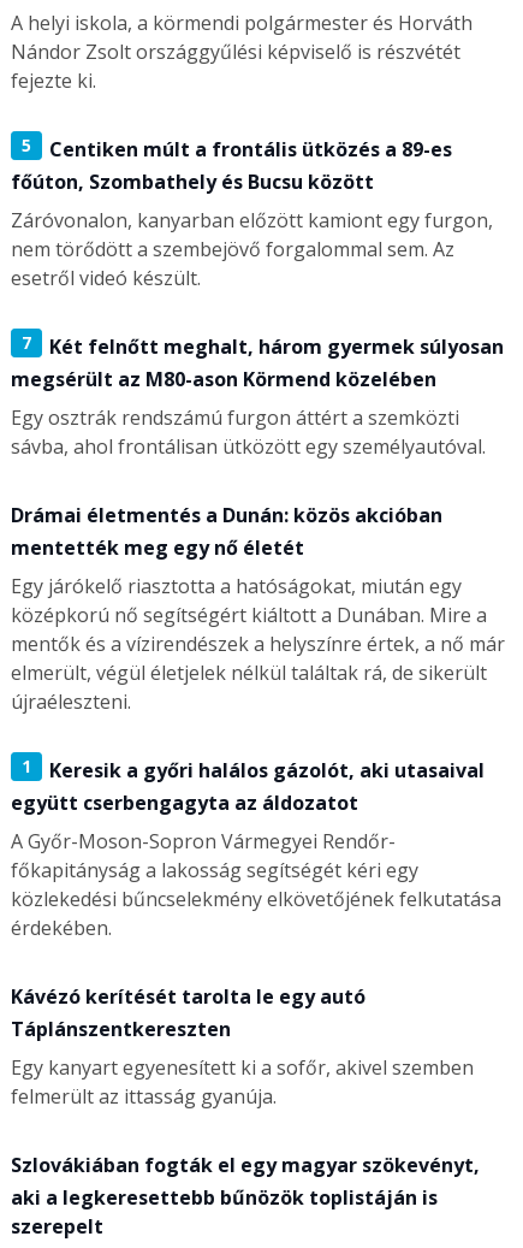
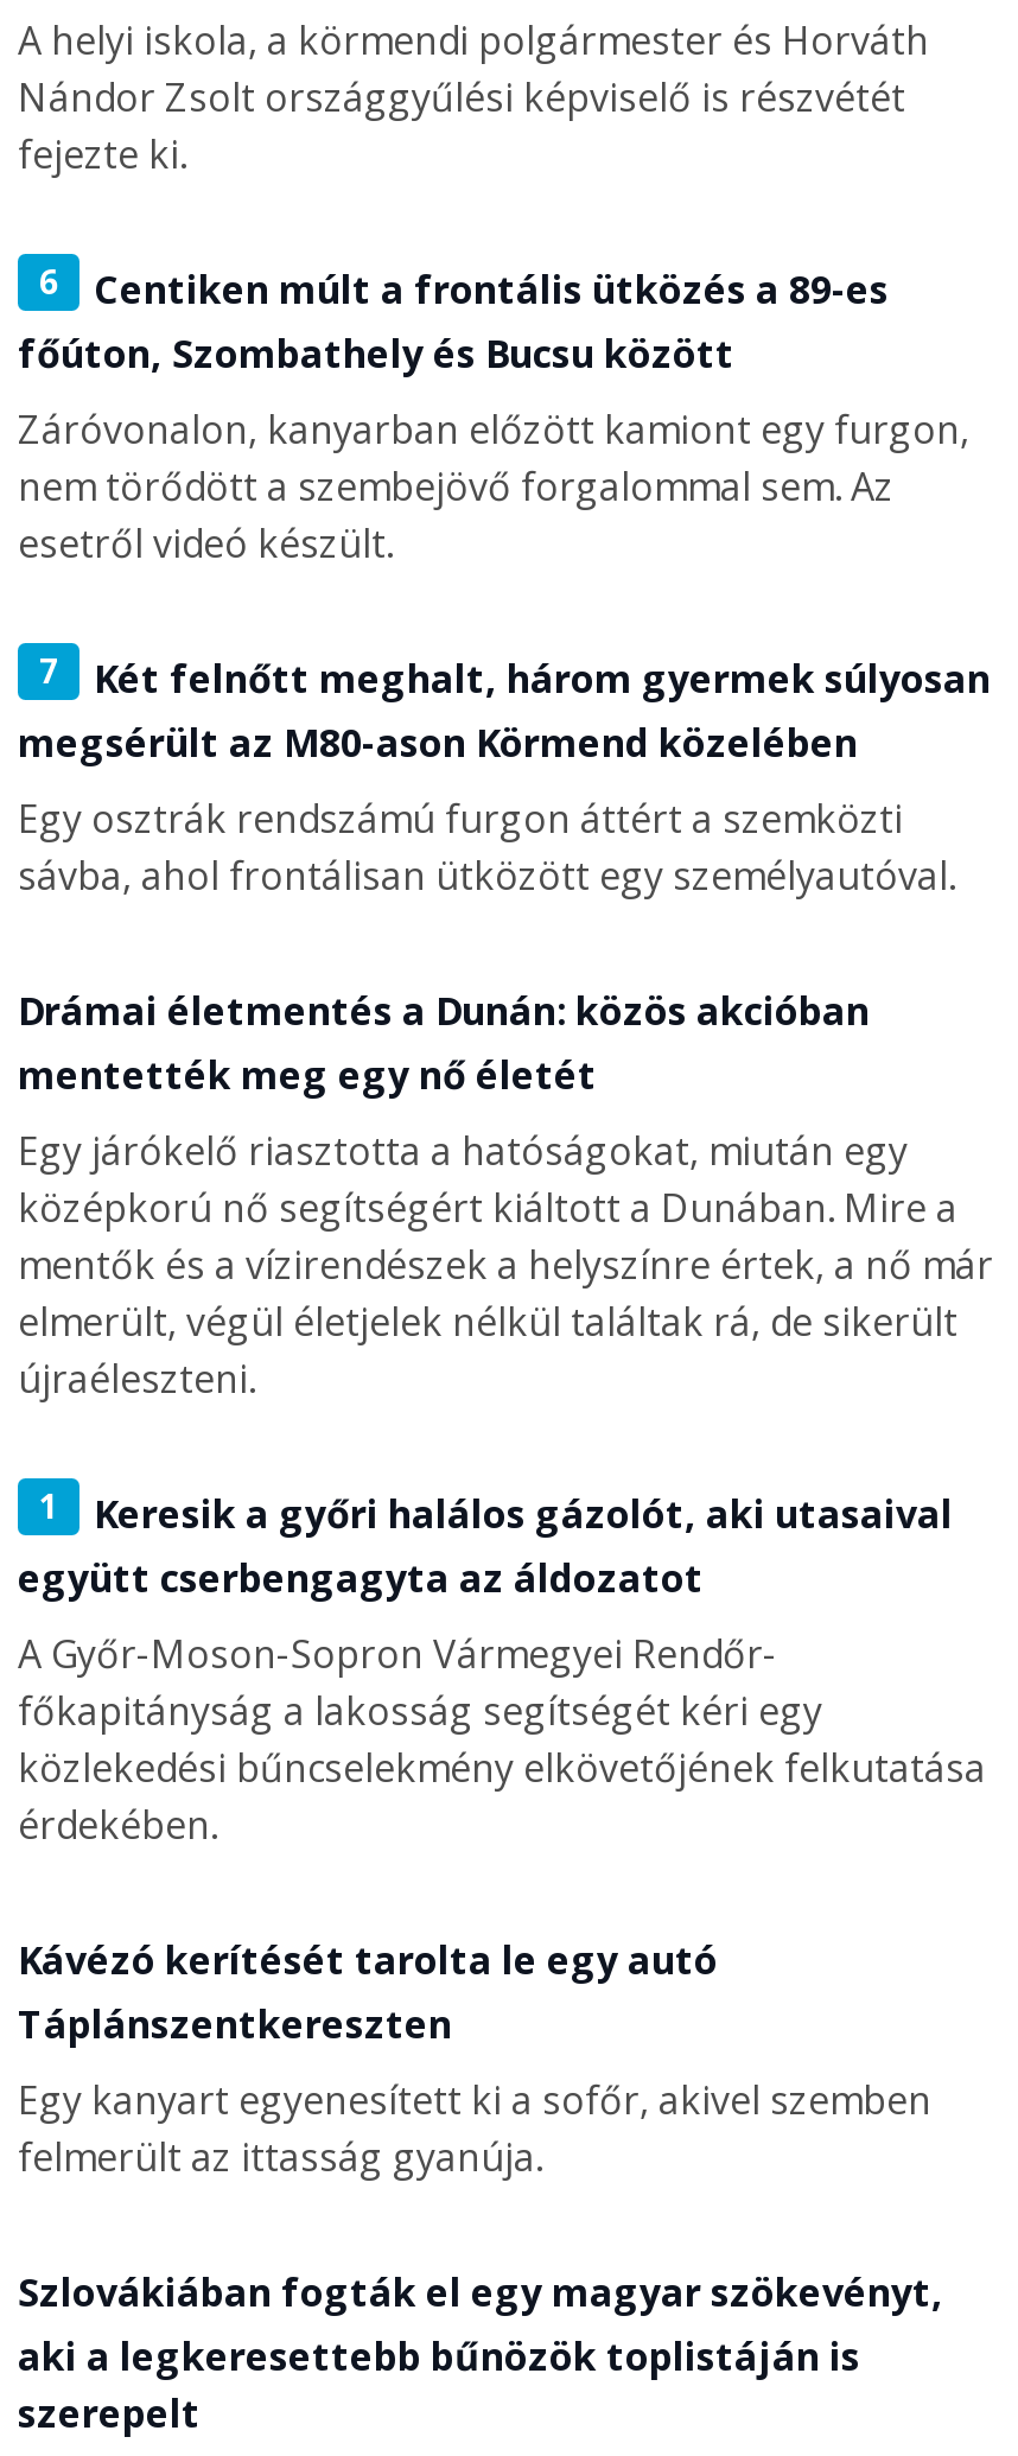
- 5 Centiken múlt a frontális ütközés a 89-es
+ 6 Centiken múlt a frontális ütközés a 89-es
